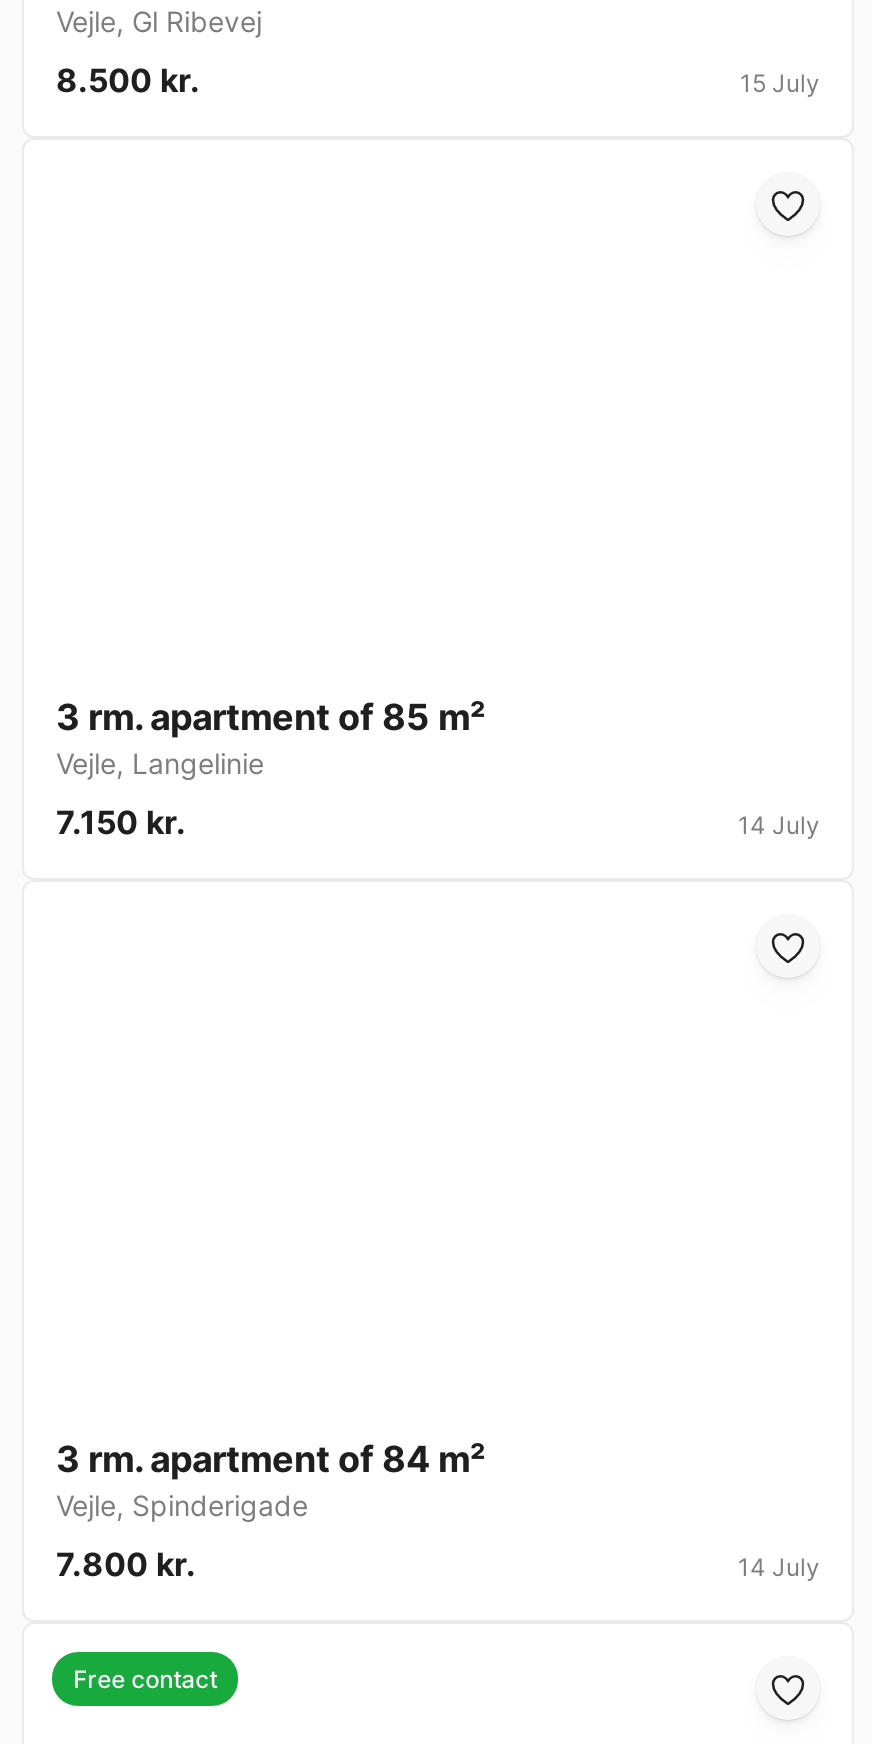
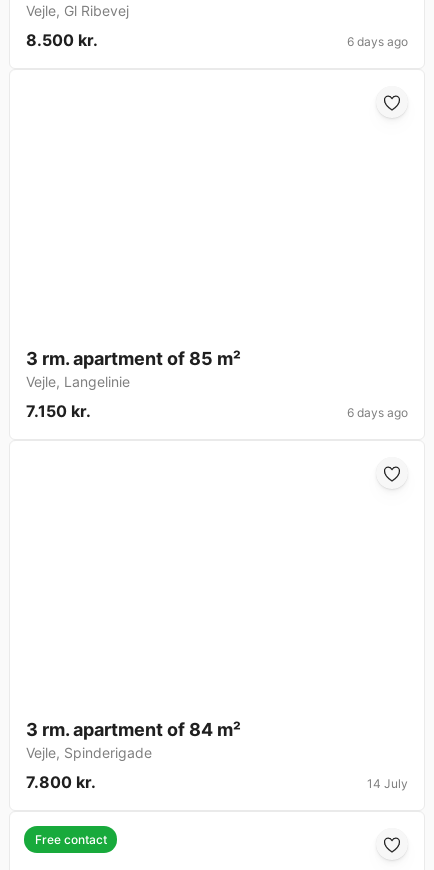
- 15 July
+ 6 days ago

- 14 July
+ 6 days ago
